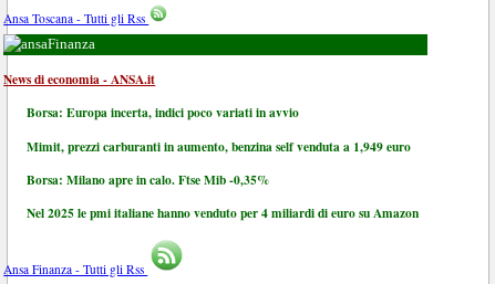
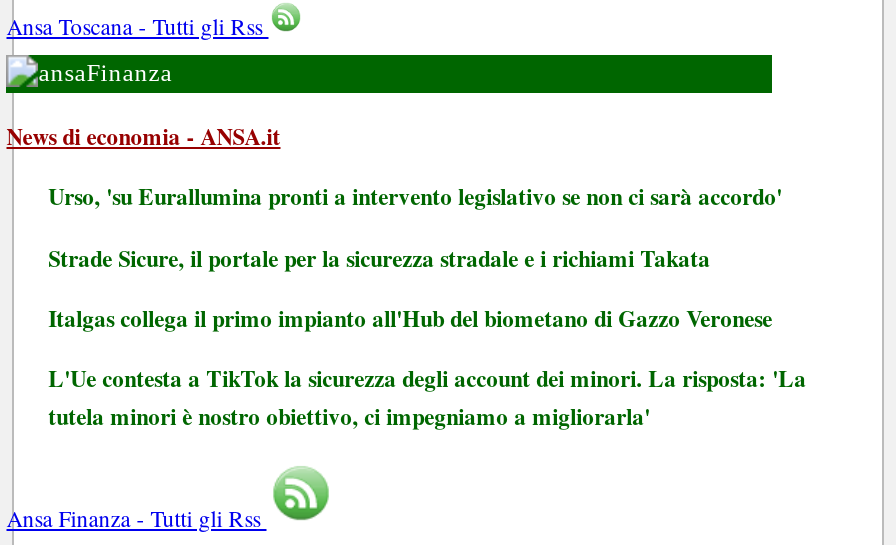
- Borsa: Europa incerta, indici poco variati in avvio
+ Urso, 'su Eurallumina pronti a intervento legislativo se non ci sarà accordo'

- Mimit, prezzi carburanti in aumento, benzina self venduta a 1,949 euro
+ Strade Sicure, il portale per la sicurezza stradale e i richiami Takata

- Borsa: Milano apre in calo. Ftse Mib -0,35%
+ Italgas collega il primo impianto all'Hub del biometano di Gazzo Veronese

- Nel 2025 le pmi italiane hanno venduto per 4 miliardi di euro su Amazon
+ L'Ue contesta a TikTok la sicurezza degli account dei minori. La risposta: 'La
+ tutela minori è nostro obiettivo, ci impegniamo a migliorarla'
